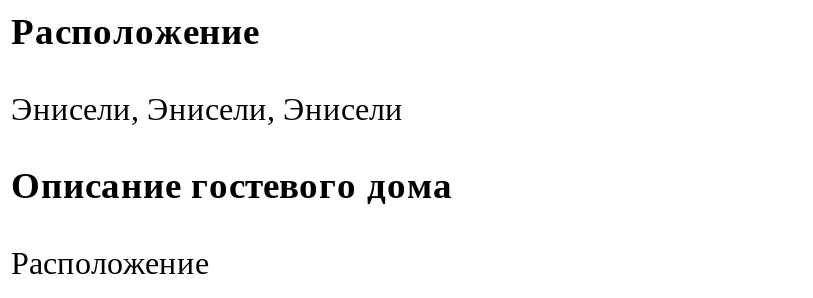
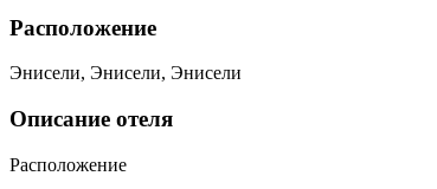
- Описание гостевого дома
+ Описание отеля
